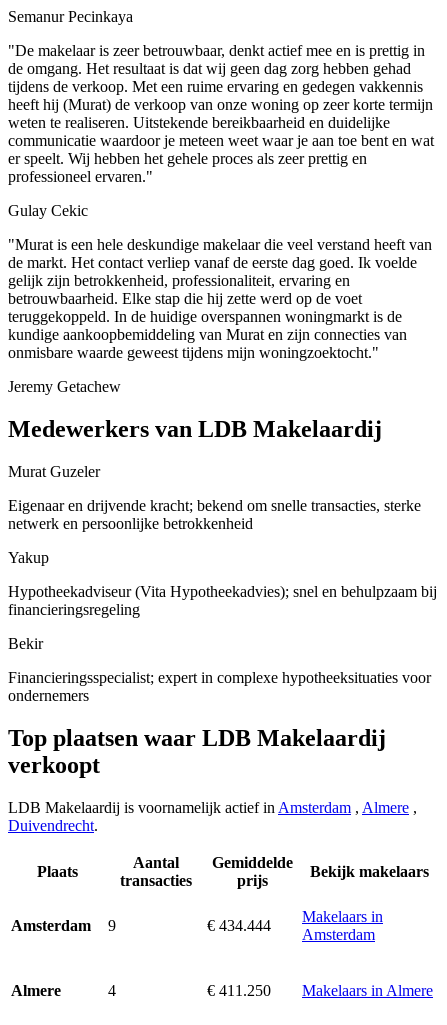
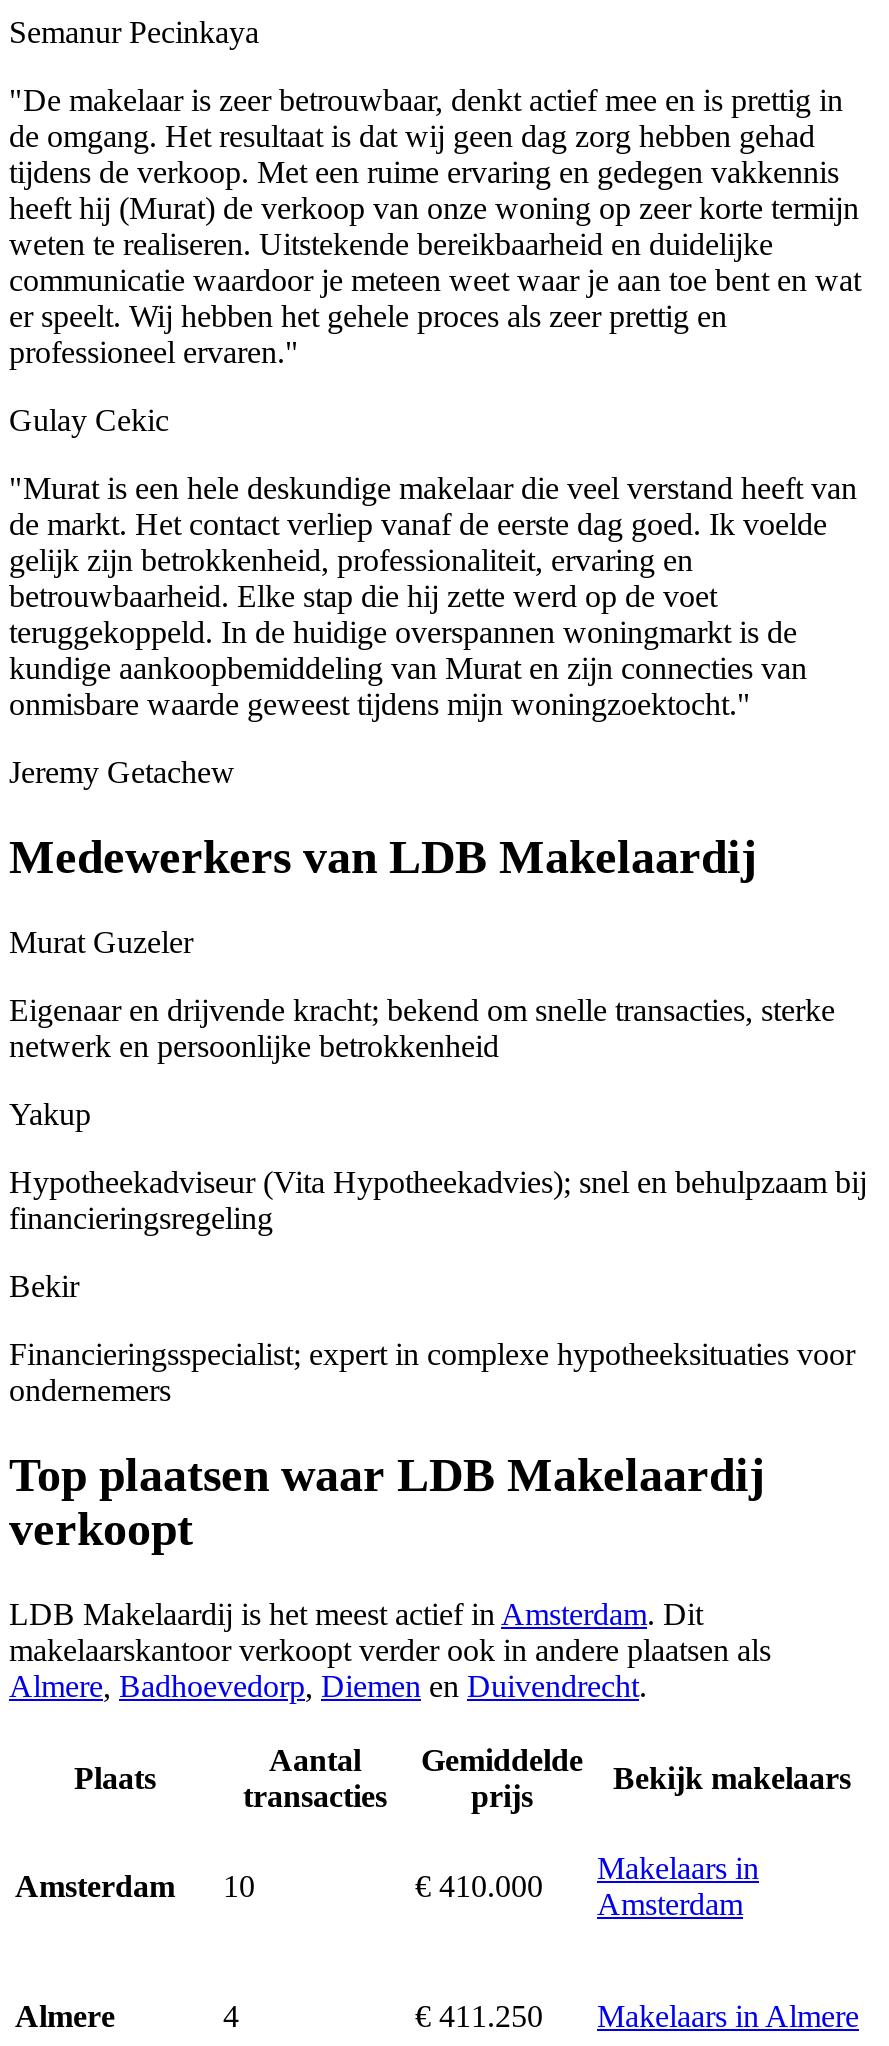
- LDB Makelaardij is voornamelijk actief in Amsterdam, Almere,
- Duivendrecht.
+ LDB Makelaardij is het meest actief in Amsterdam. Dit
+ makelaarskantoor verkoopt verder ook in andere plaatsen als
+ Almere, Badhoevedorp, Diemen en Duivendrecht.

- Amsterdam 9
+ Amsterdam 10

- € 434.444
+ € 410.000
